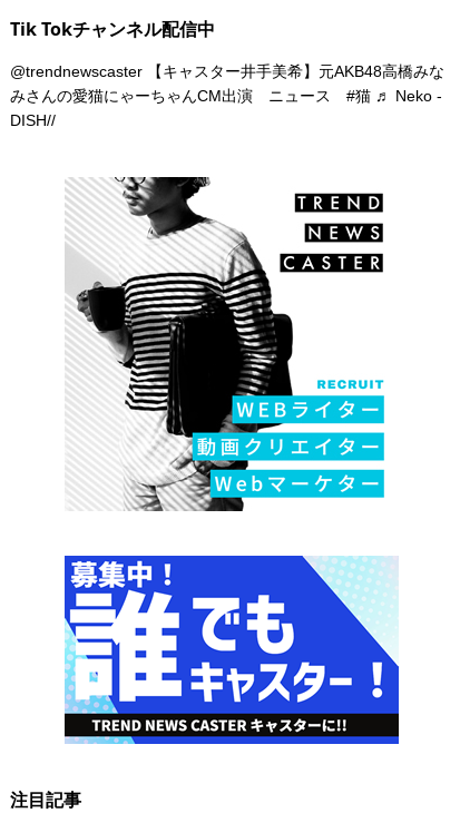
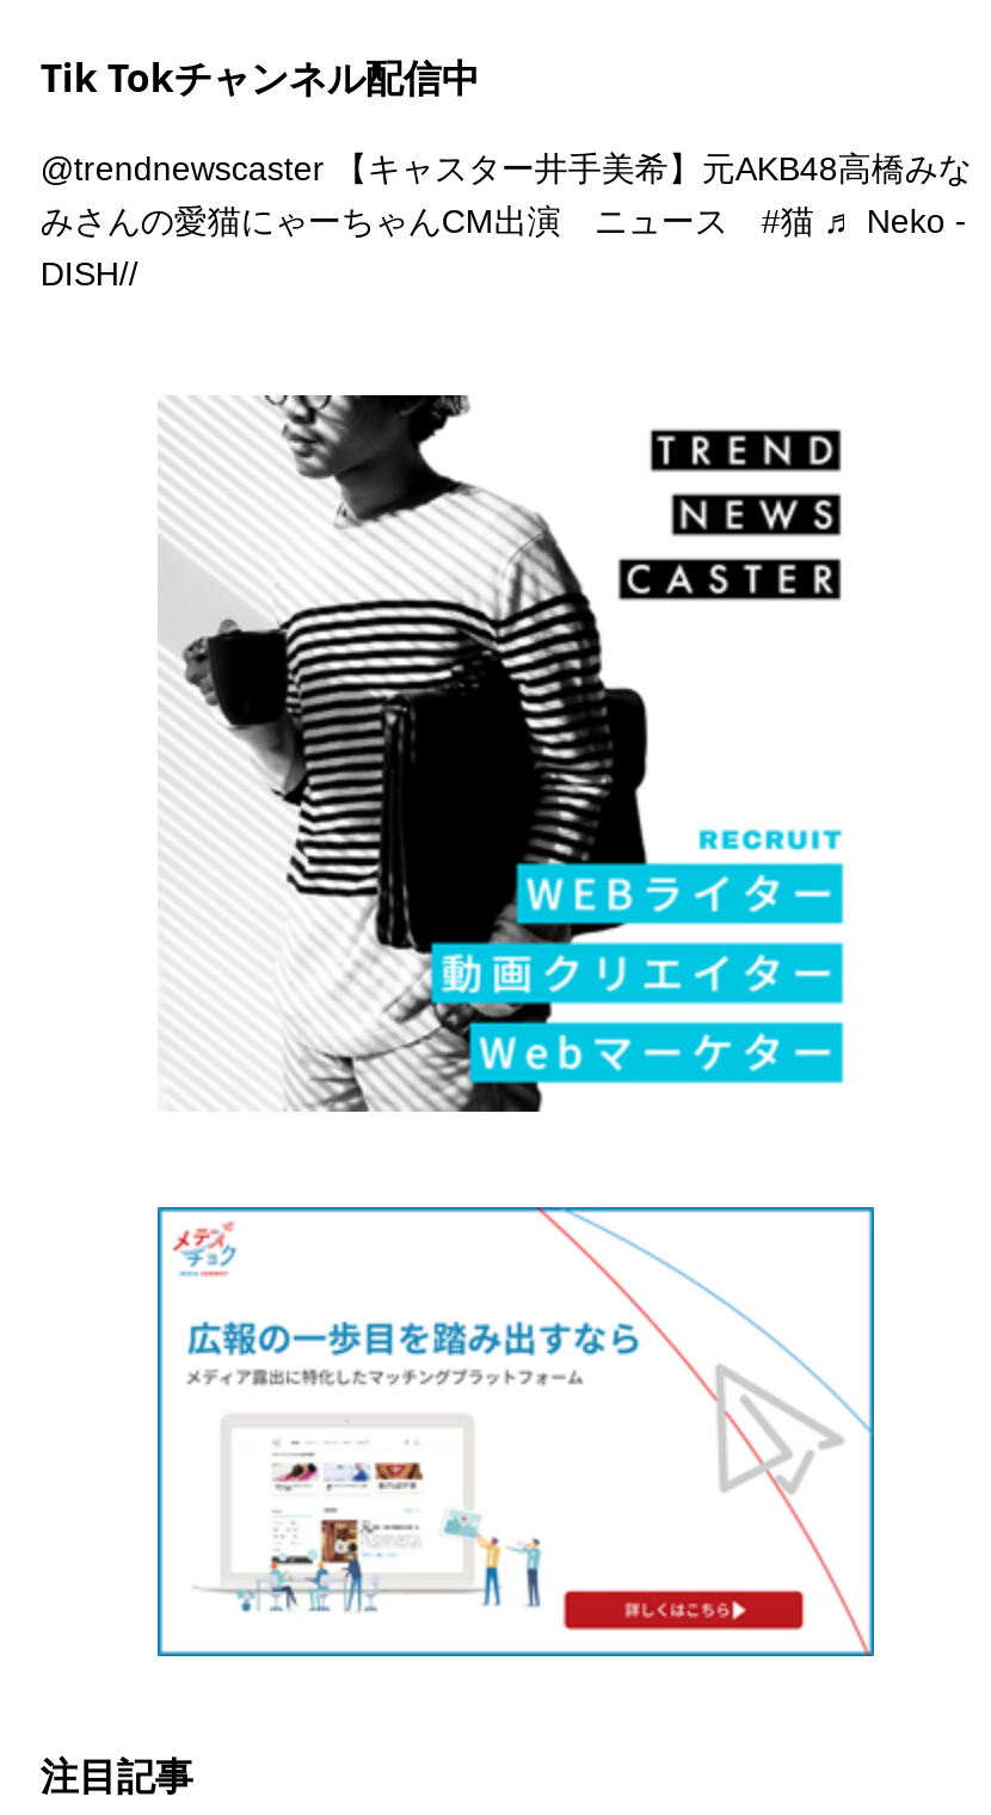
- [image]
+ [image]
